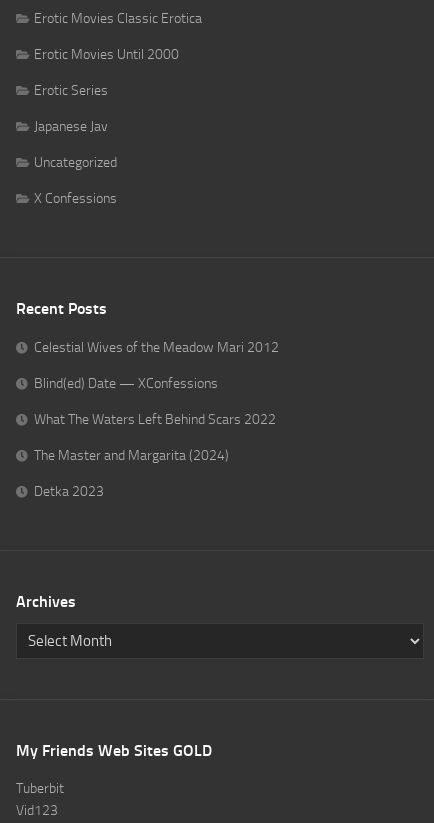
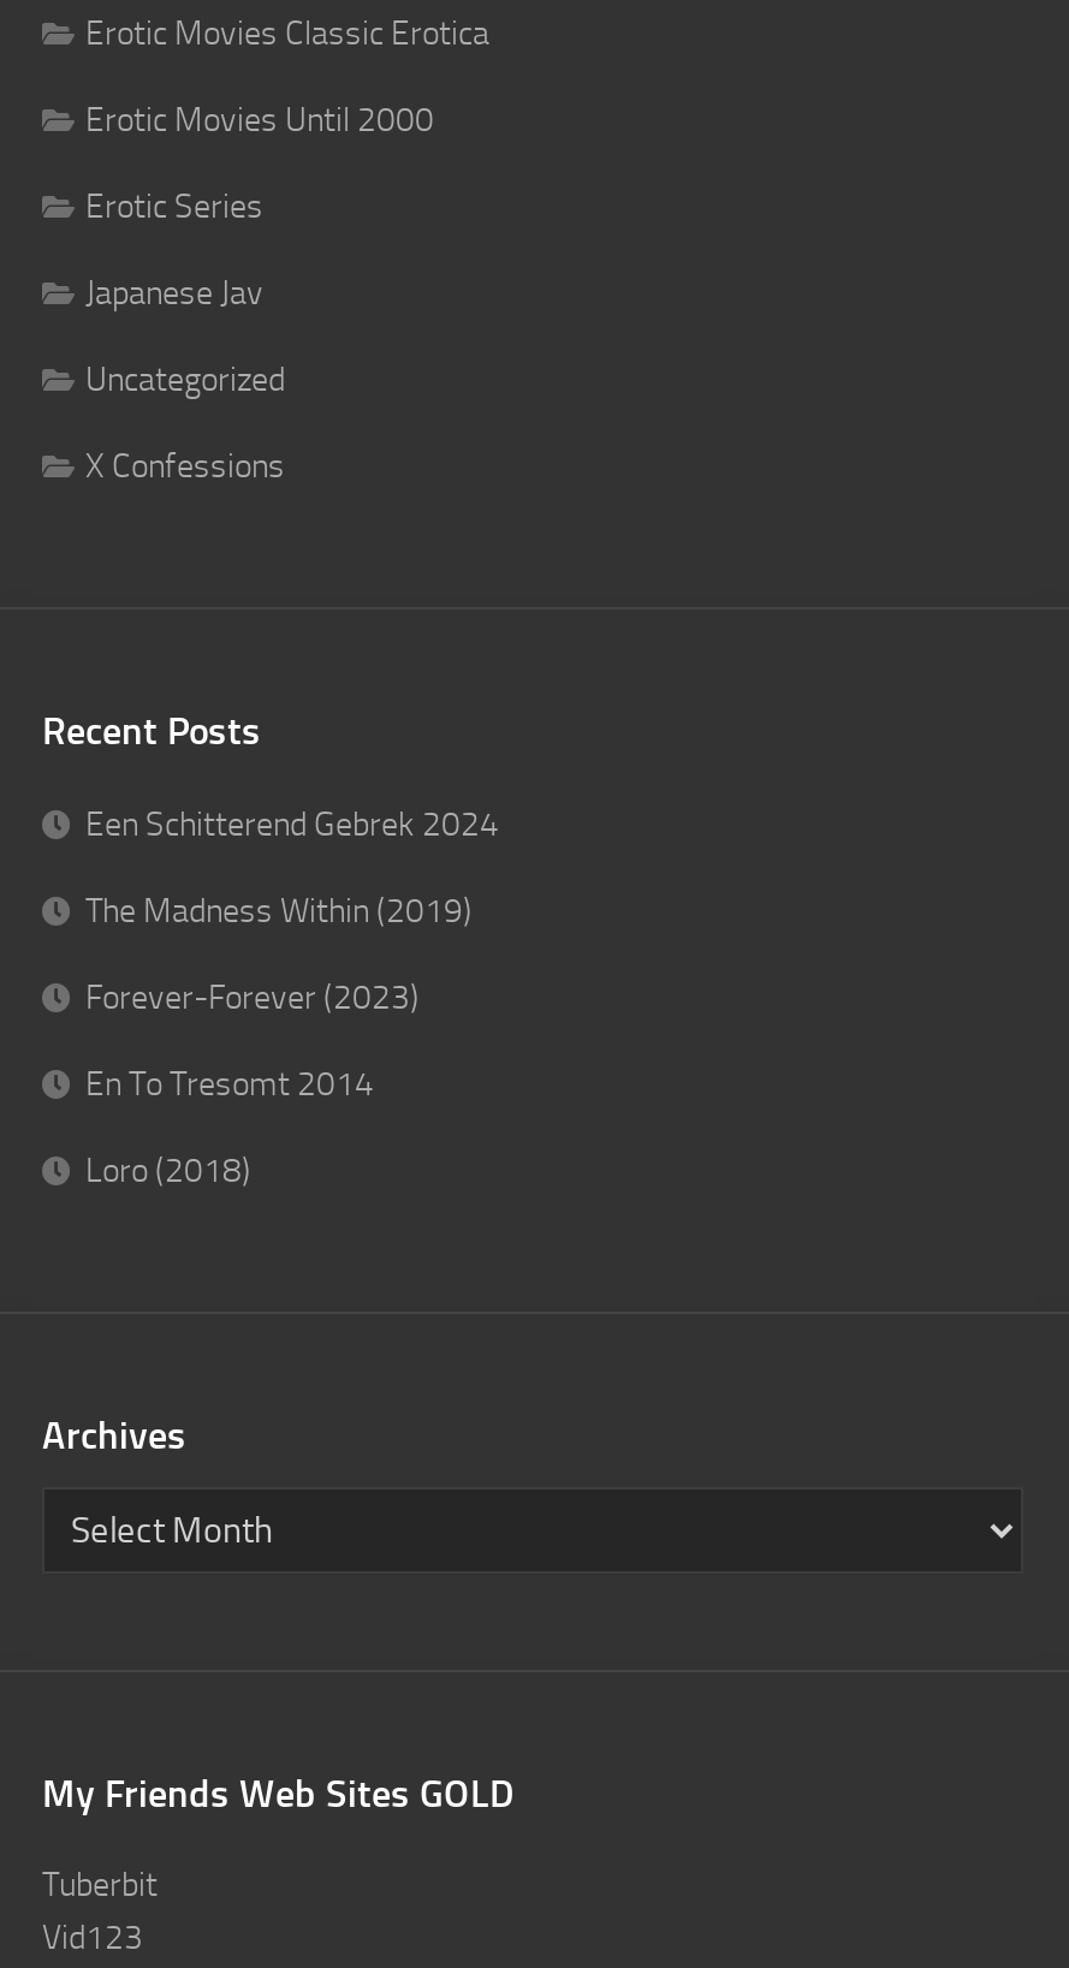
- Celestial Wives of the Meadow Mari 2012
+ Een Schitterend Gebrek 2024

- Blind(ed) Date — XConfessions
+ The Madness Within (2019)

- What The Waters Left Behind Scars 2022
+ Forever-Forever (2023)

- The Master and Margarita (2024)
+ En To Tresomt 2014

- Detka 2023
+ Loro (2018)
